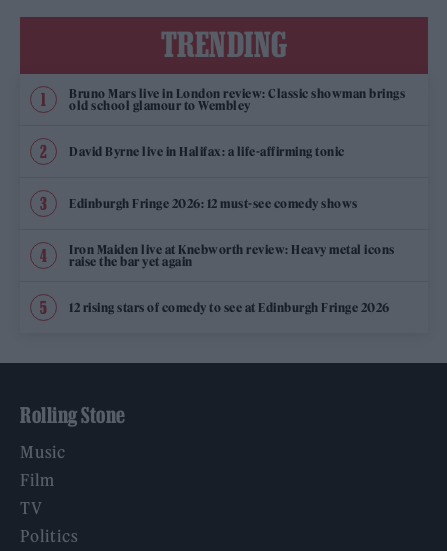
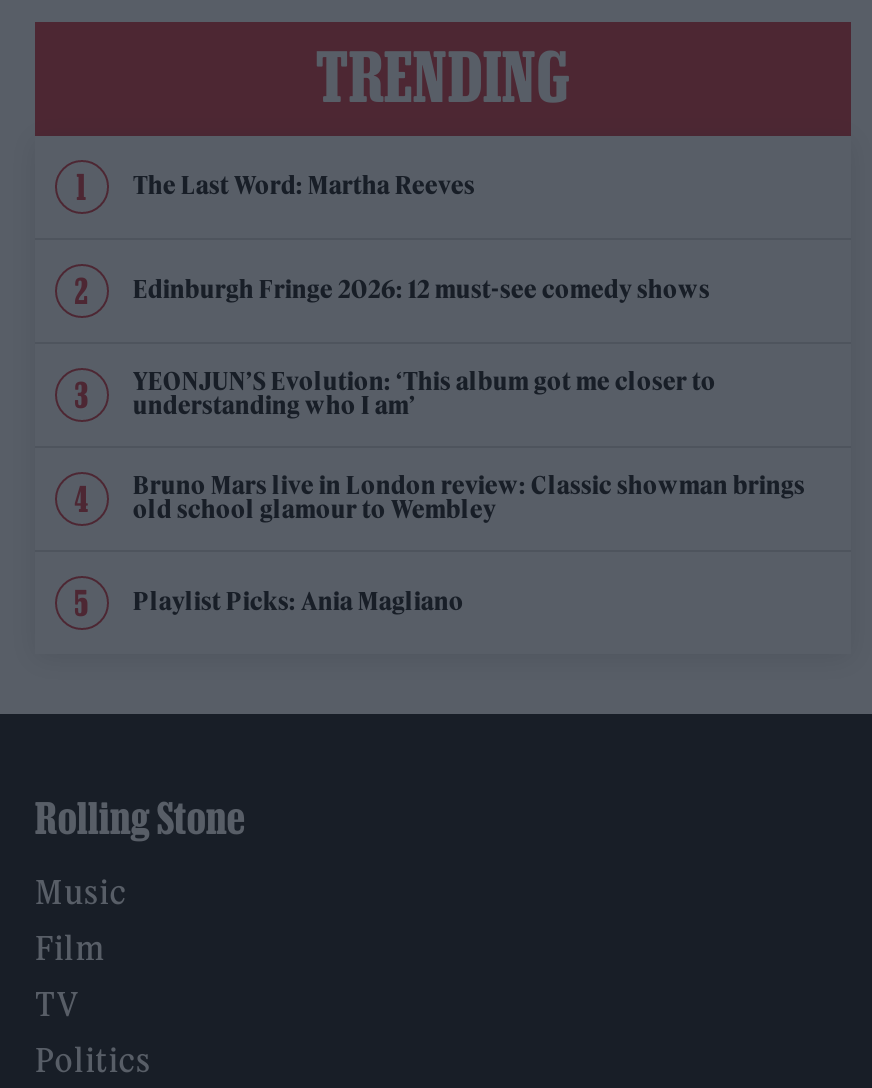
+ The Last Word: Martha Reeves
+ YEONJUN’S Evolution: ‘This album got me closer to
+ understanding who I am’

moved down: Bruno Mars live in London review: Classic showman brings | old school glamour to Wembley

- David Byrne live in Halifax: a life-affirming tonic
- Iron Maiden live at Knebworth review: Heavy metal icons
- raise the bar yet again
- 12 rising stars of comedy to see at Edinburgh Fringe 2026
+ Playlist Picks: Ania Magliano

moved up: Edinburgh Fringe 2026: 12 must-see comedy shows
